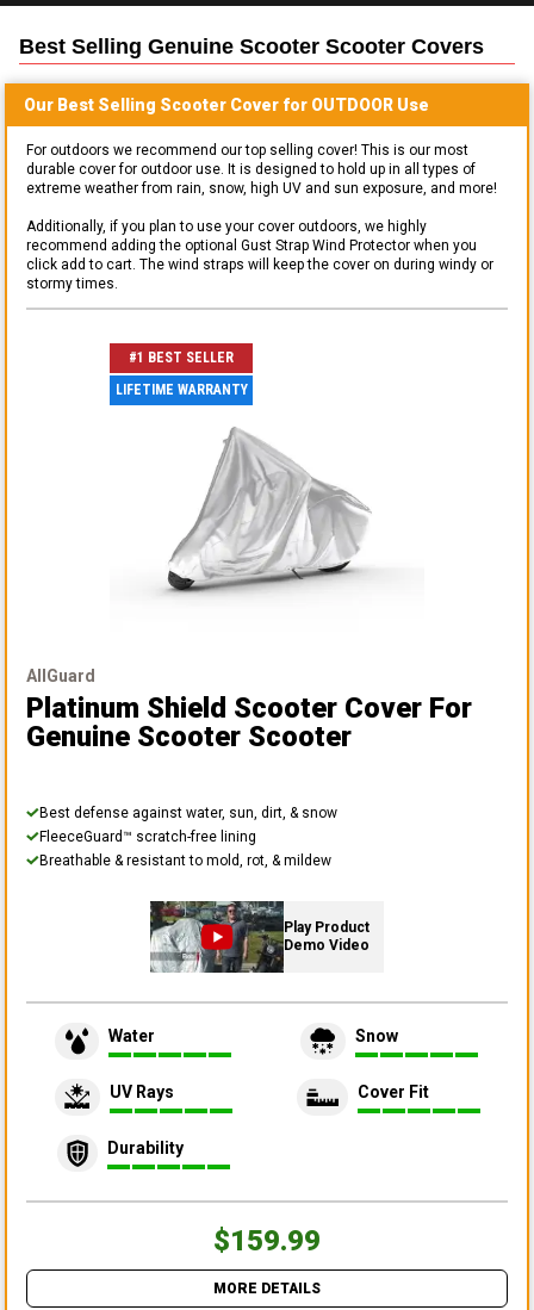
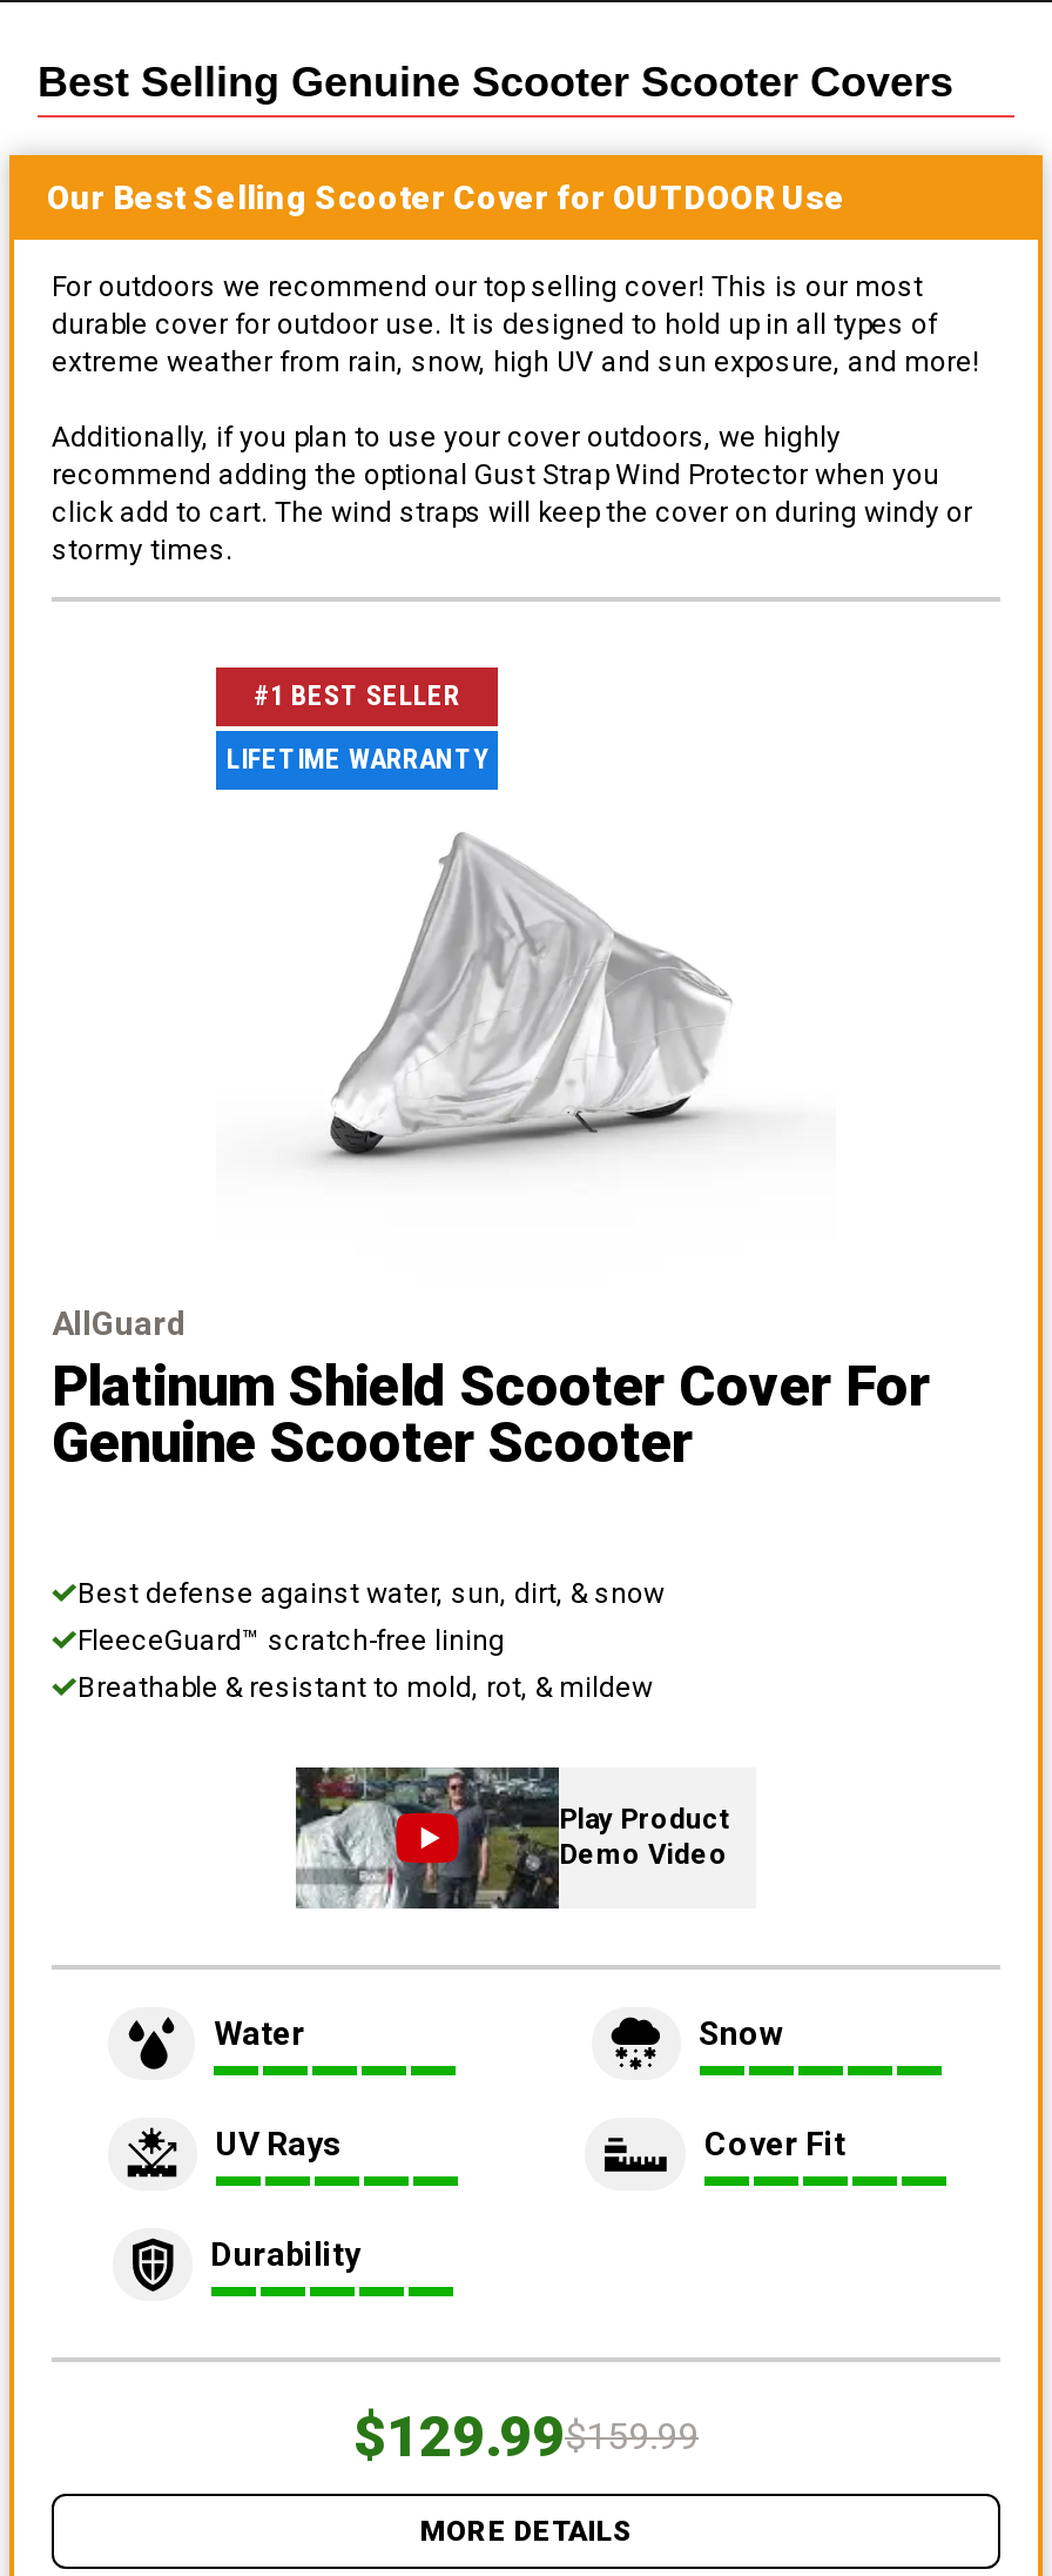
- $159.99
+ $129.99$159.99
